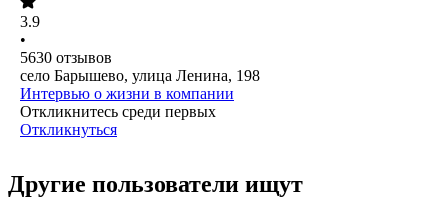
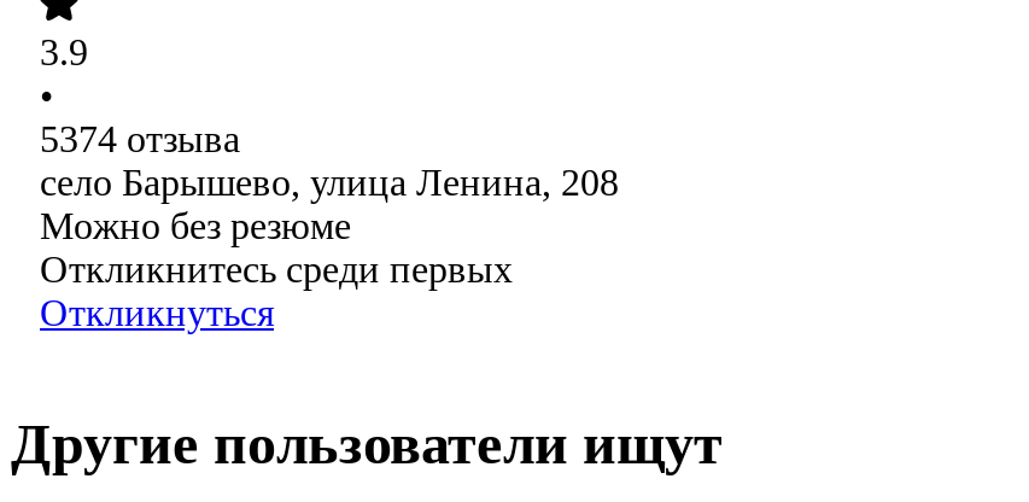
- 5630 отзывов
- село Барышево, улица Ленина, 198
- Интервью о жизни в компании
+ 5374 отзыва
+ село Барышево, улица Ленина, 208
+ Можно без резюме
